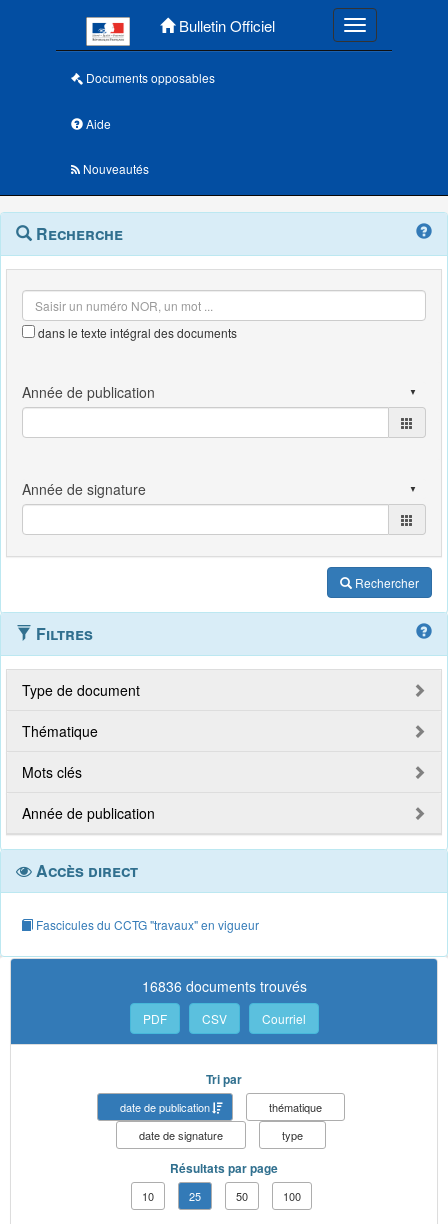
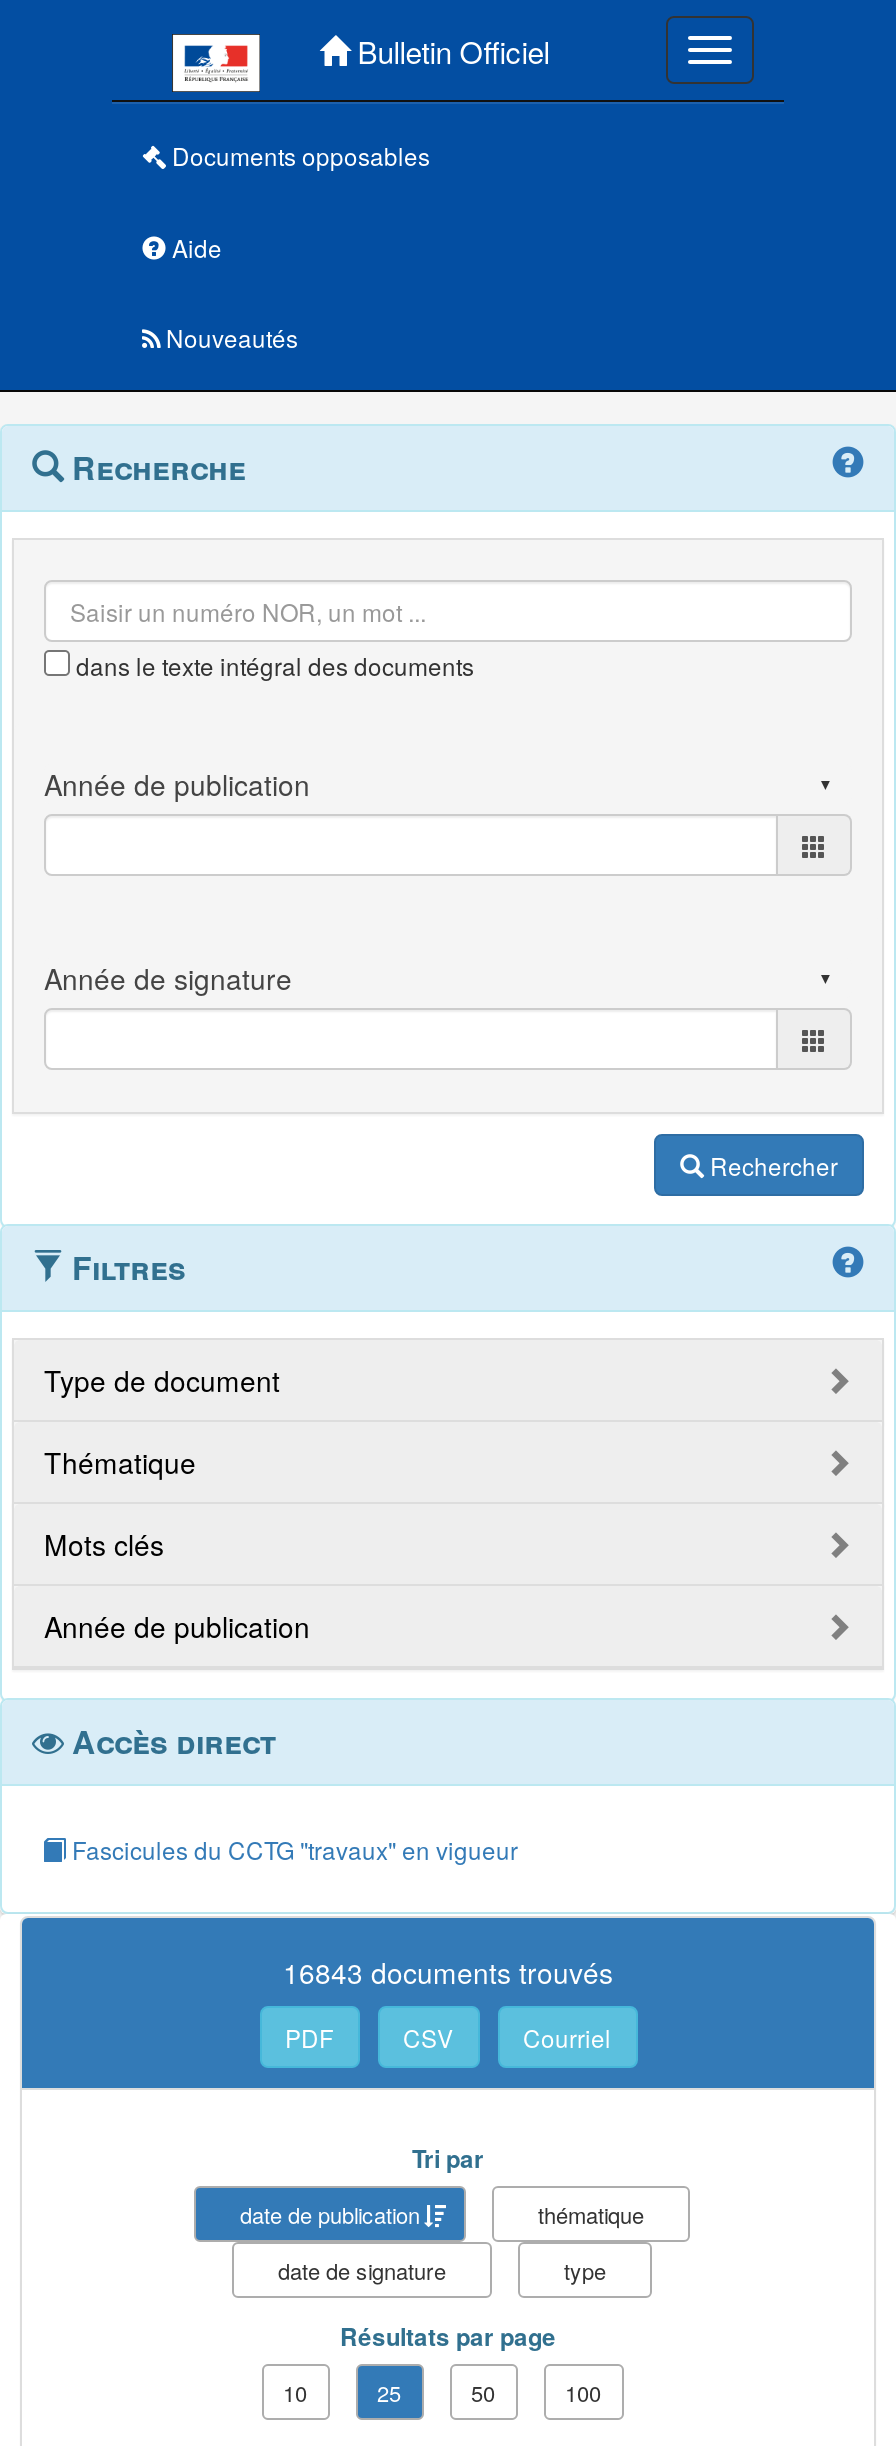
- 16836 documents trouvés
+ 16843 documents trouvés
